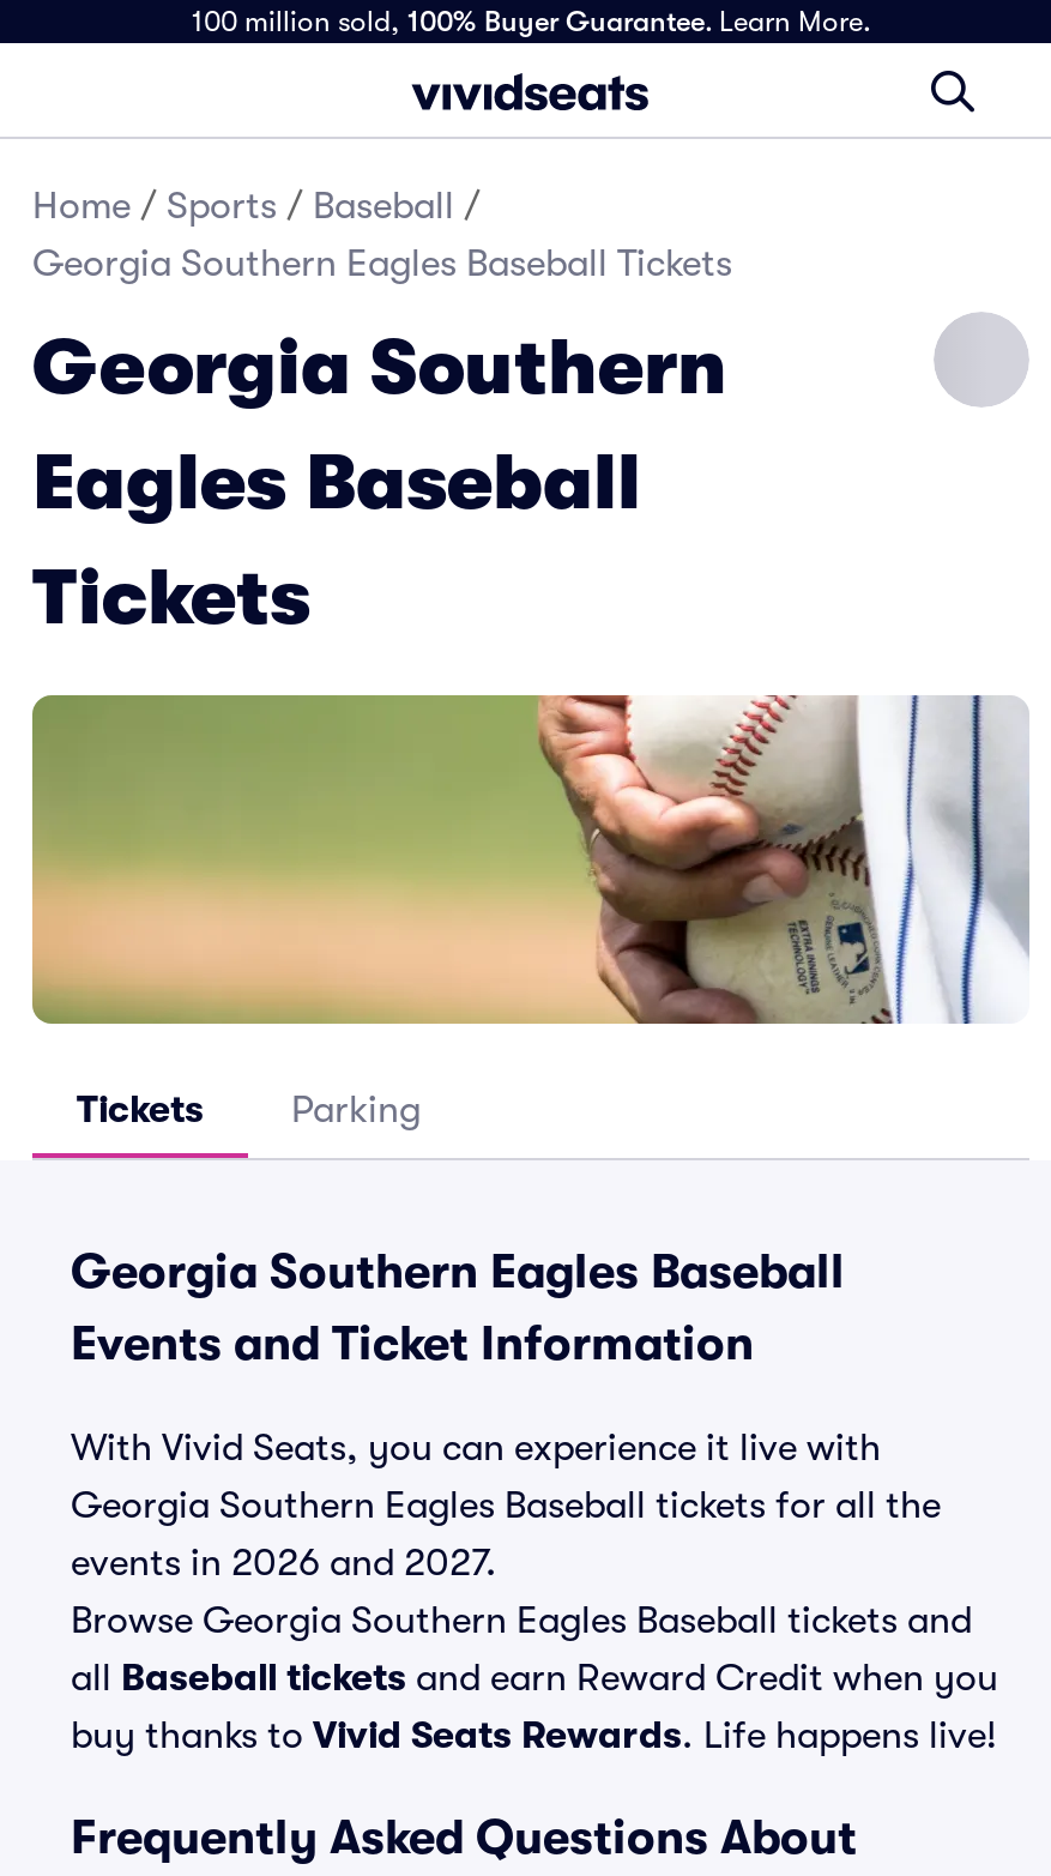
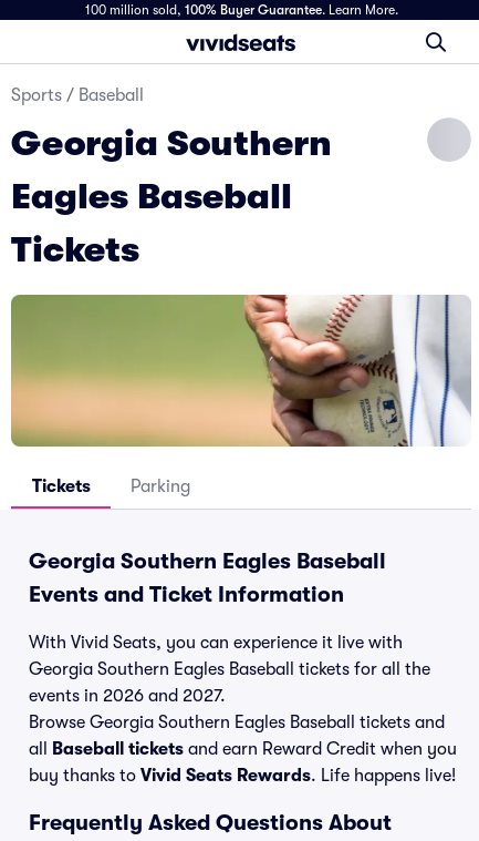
- Home / Sports / Baseball /
- Georgia Southern Eagles Baseball Tickets
+ Sports / Baseball
